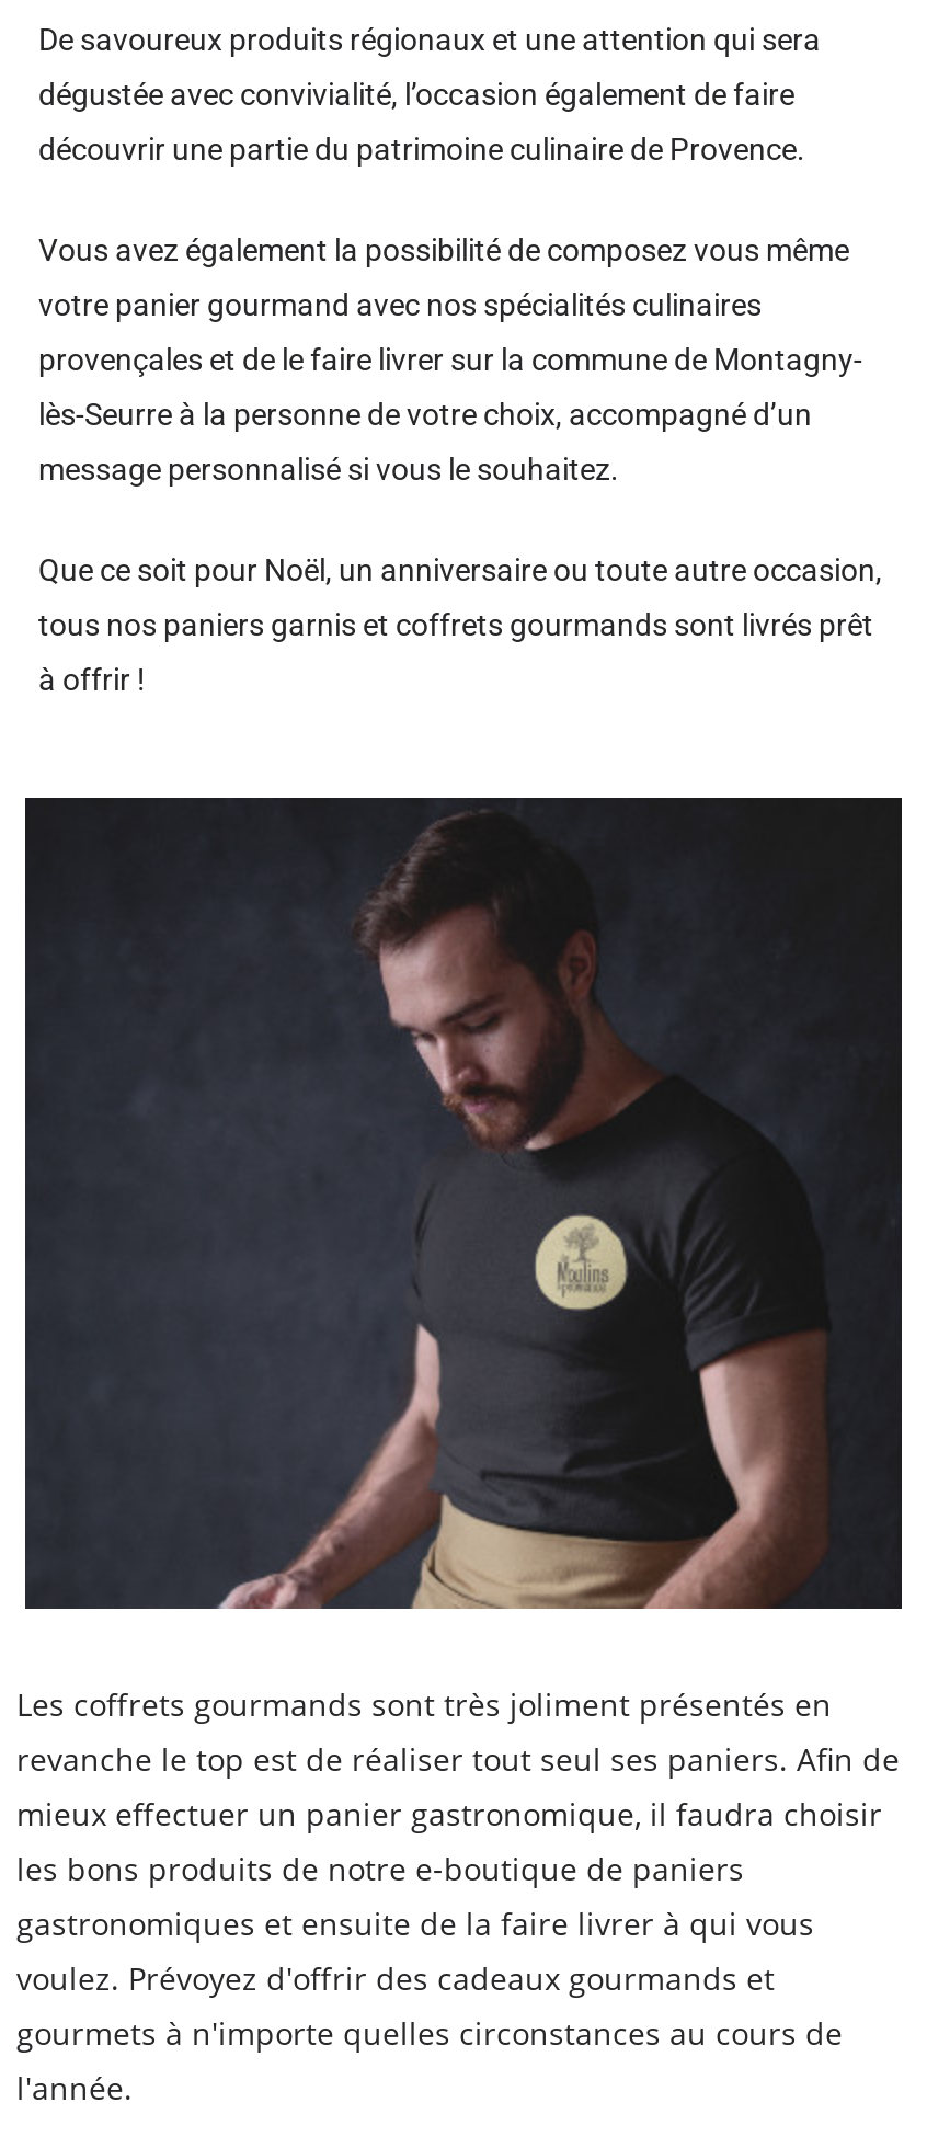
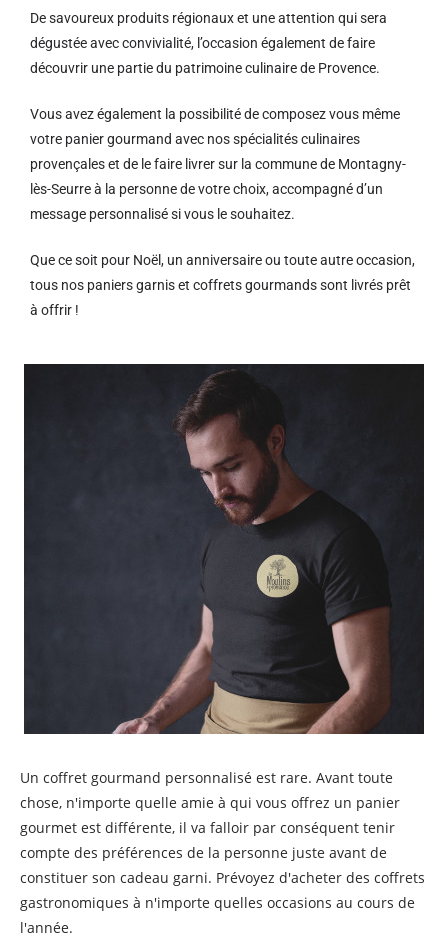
- Les coffrets gourmands sont très joliment présentés en
- revanche le top est de réaliser tout seul ses paniers. Afin de
- mieux effectuer un panier gastronomique, il faudra choisir
- les bons produits de notre e-boutique de paniers
- gastronomiques et ensuite de la faire livrer à qui vous
- voulez. Prévoyez d'offrir des cadeaux gourmands et
- gourmets à n'importe quelles circonstances au cours de
+ Un coffret gourmand personnalisé est rare. Avant toute
+ chose, n'importe quelle amie à qui vous offrez un panier
+ gourmet est différente, il va falloir par conséquent tenir
+ compte des préférences de la personne juste avant de
+ constituer son cadeau garni. Prévoyez d'acheter des coffrets
+ gastronomiques à n'importe quelles occasions au cours de
